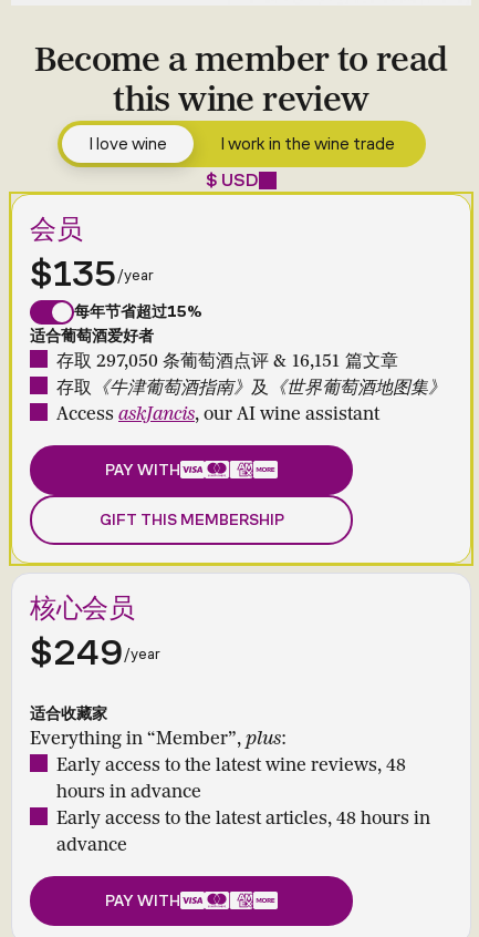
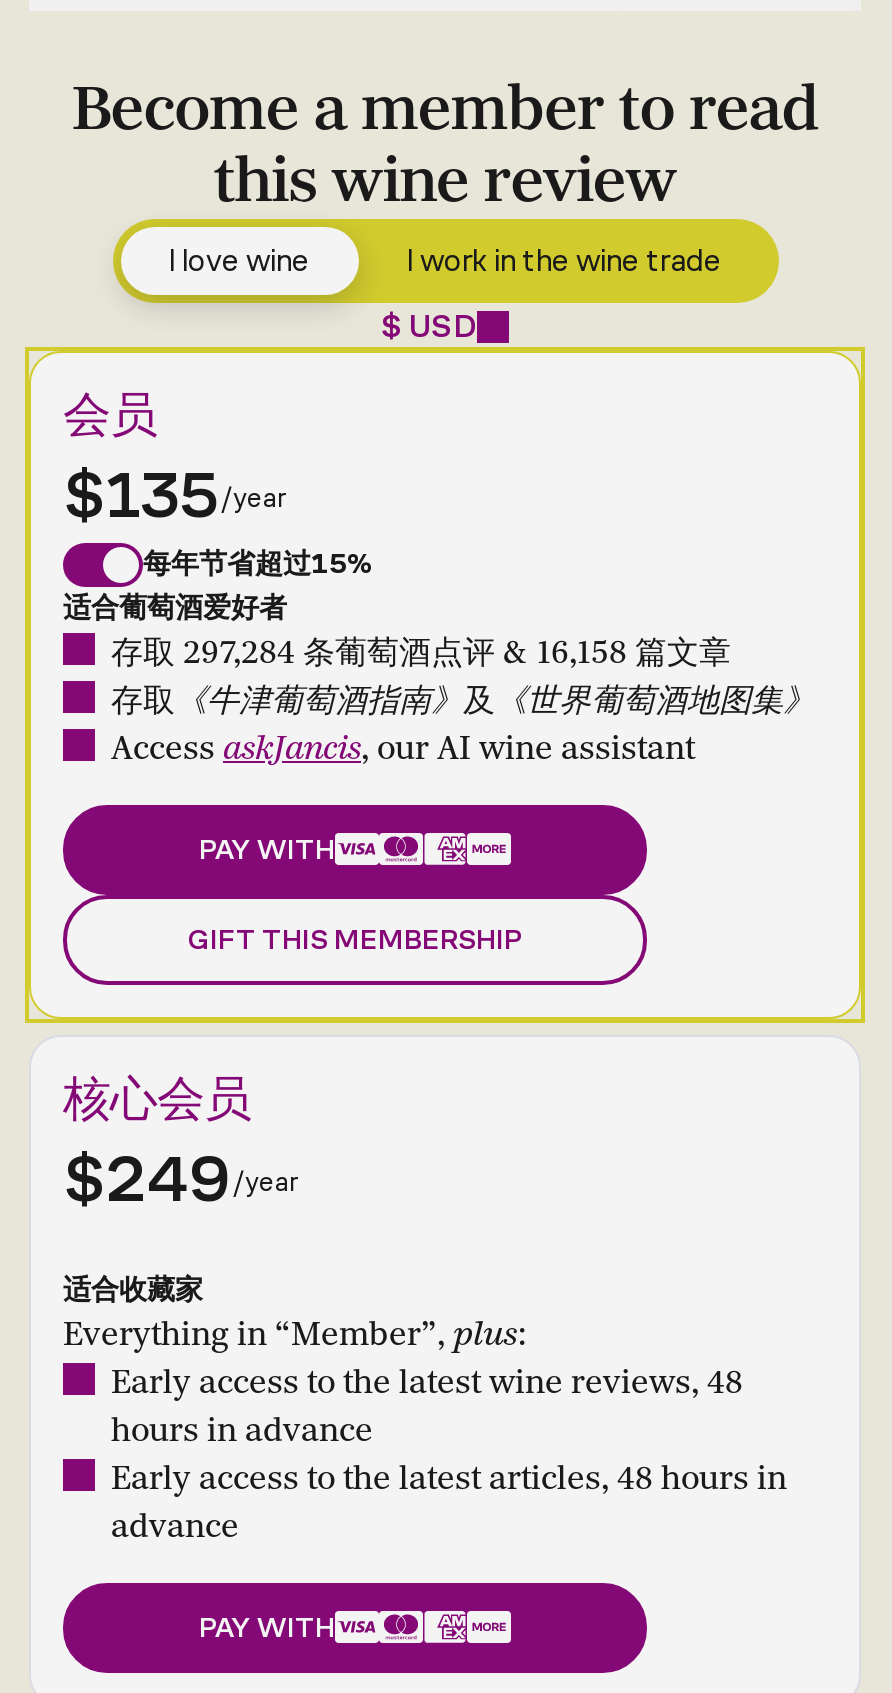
- 存取 297,050 条葡萄酒点评 & 16,151 篇文章
+ 存取 297,284 条葡萄酒点评 & 16,158 篇文章
